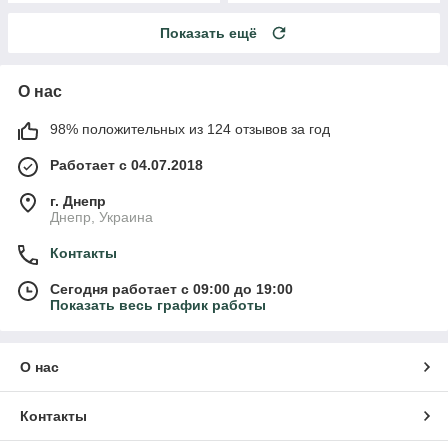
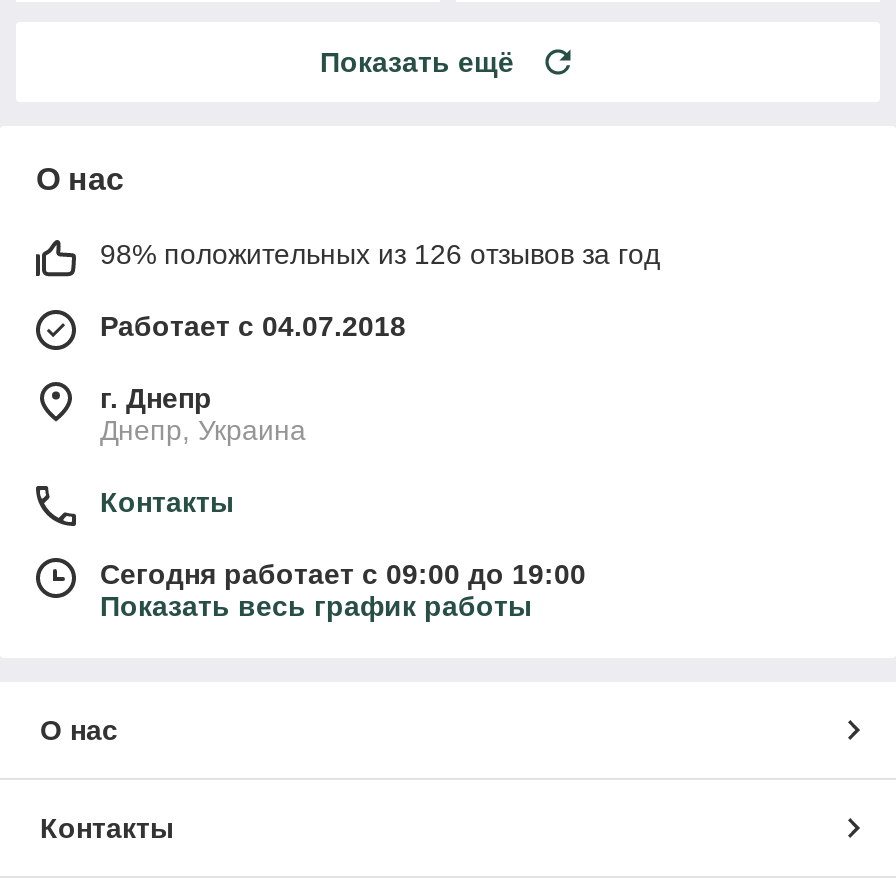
- 98% положительных из 124 отзывов за год
+ 98% положительных из 126 отзывов за год
